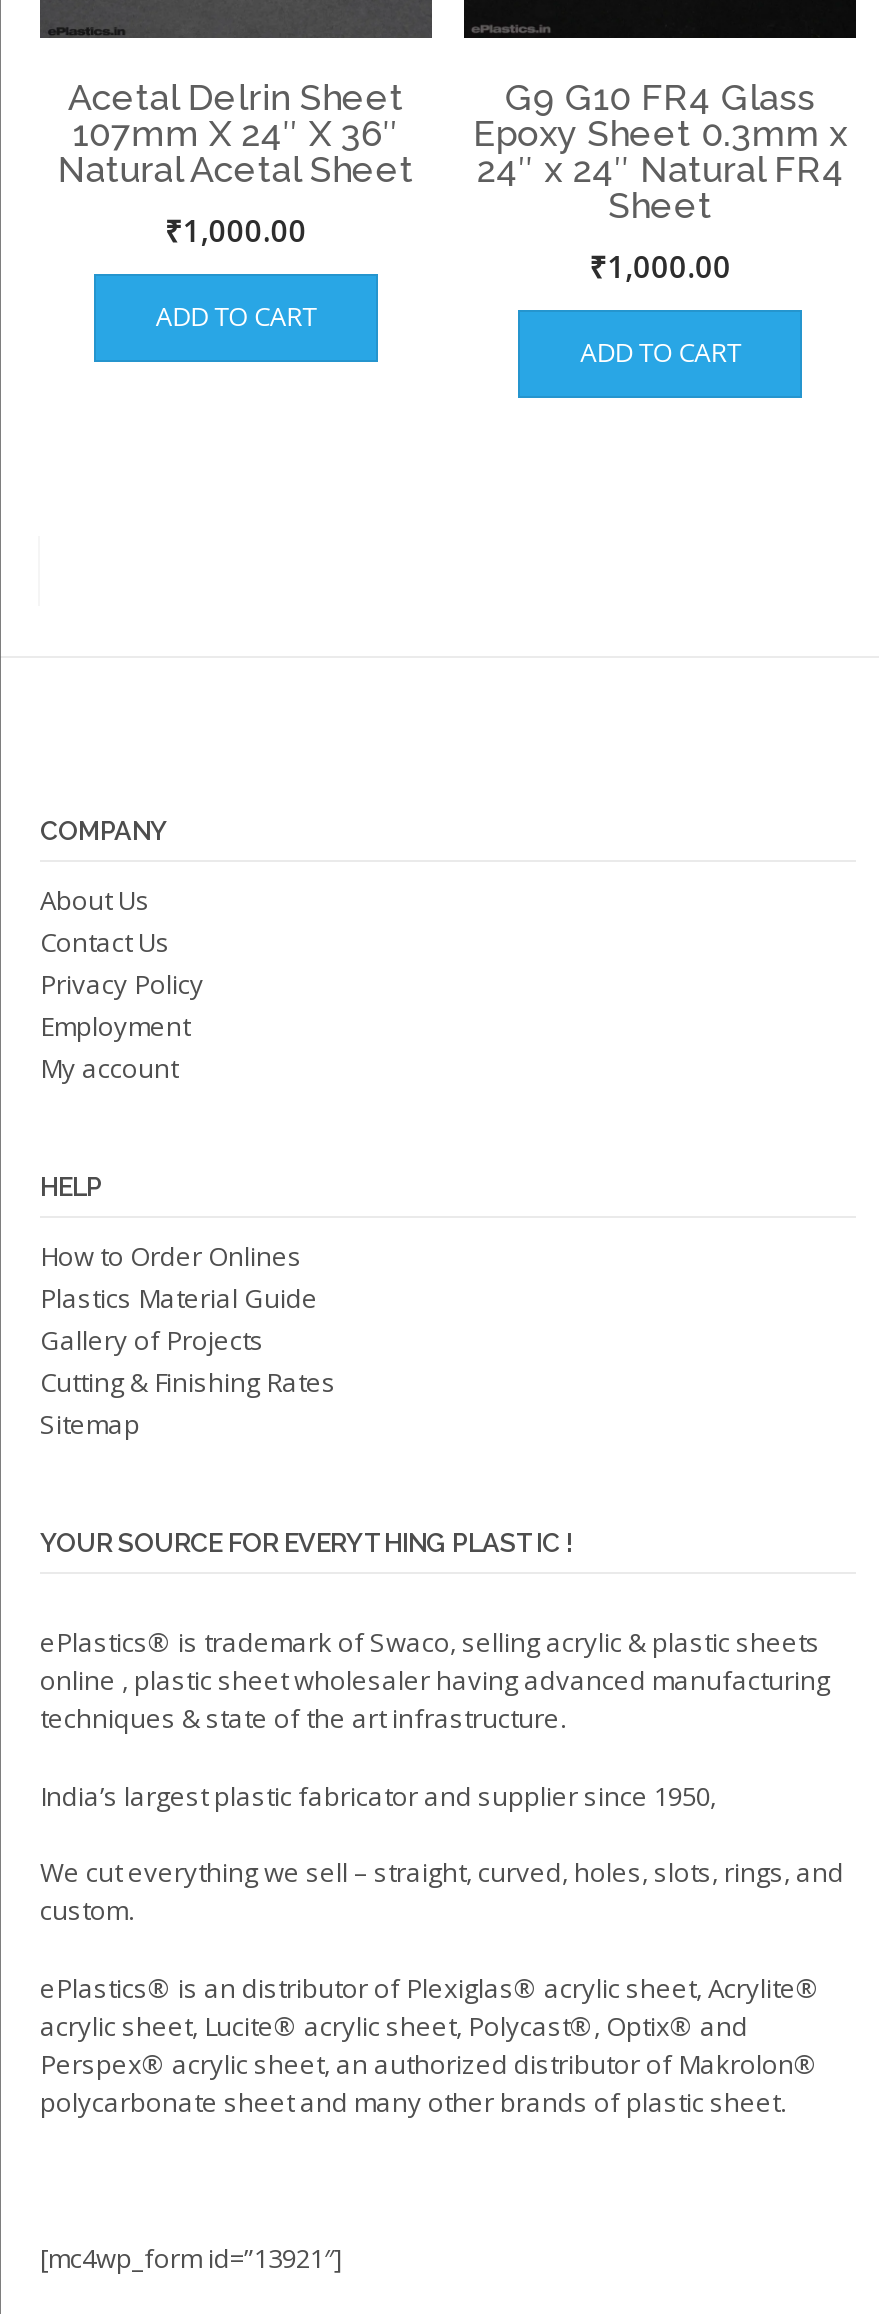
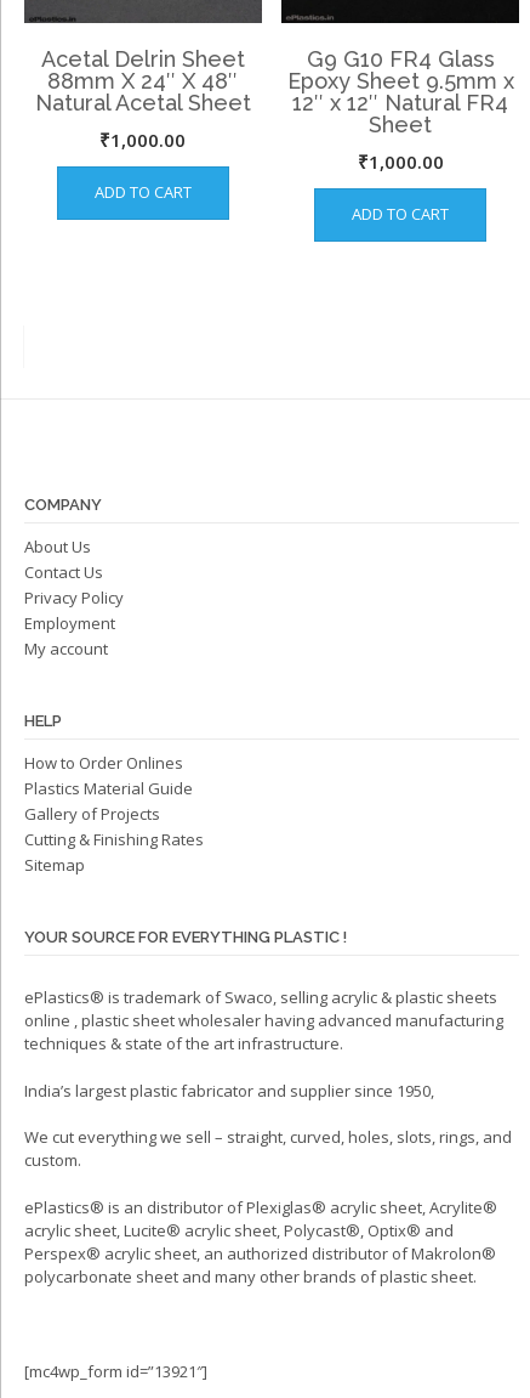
- 107mm X 24″ X 36″
+ 88mm X 24″ X 48″

- Epoxy Sheet 0.3mm x
+ Epoxy Sheet 9.5mm x

- Natural Acetal Sheet 24″ x 24″ Natural FR4
+ Natural Acetal Sheet 12″ x 12″ Natural FR4
